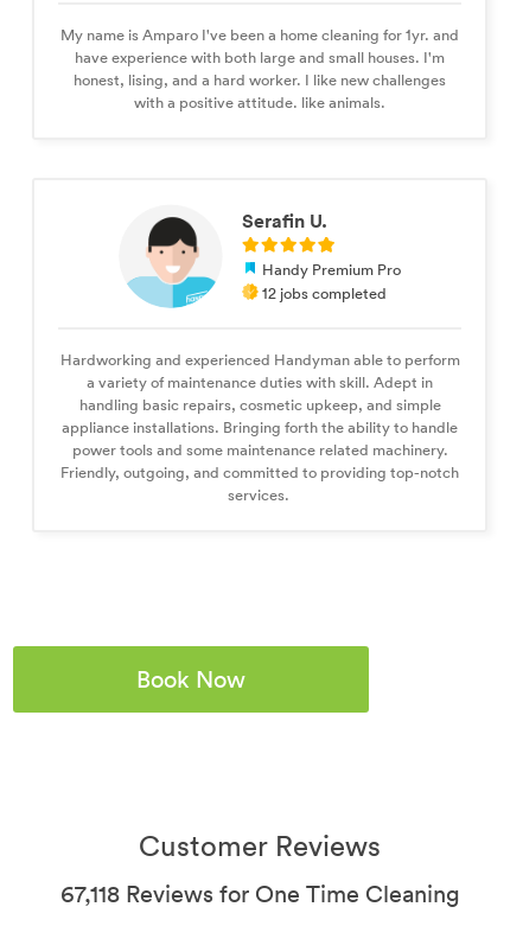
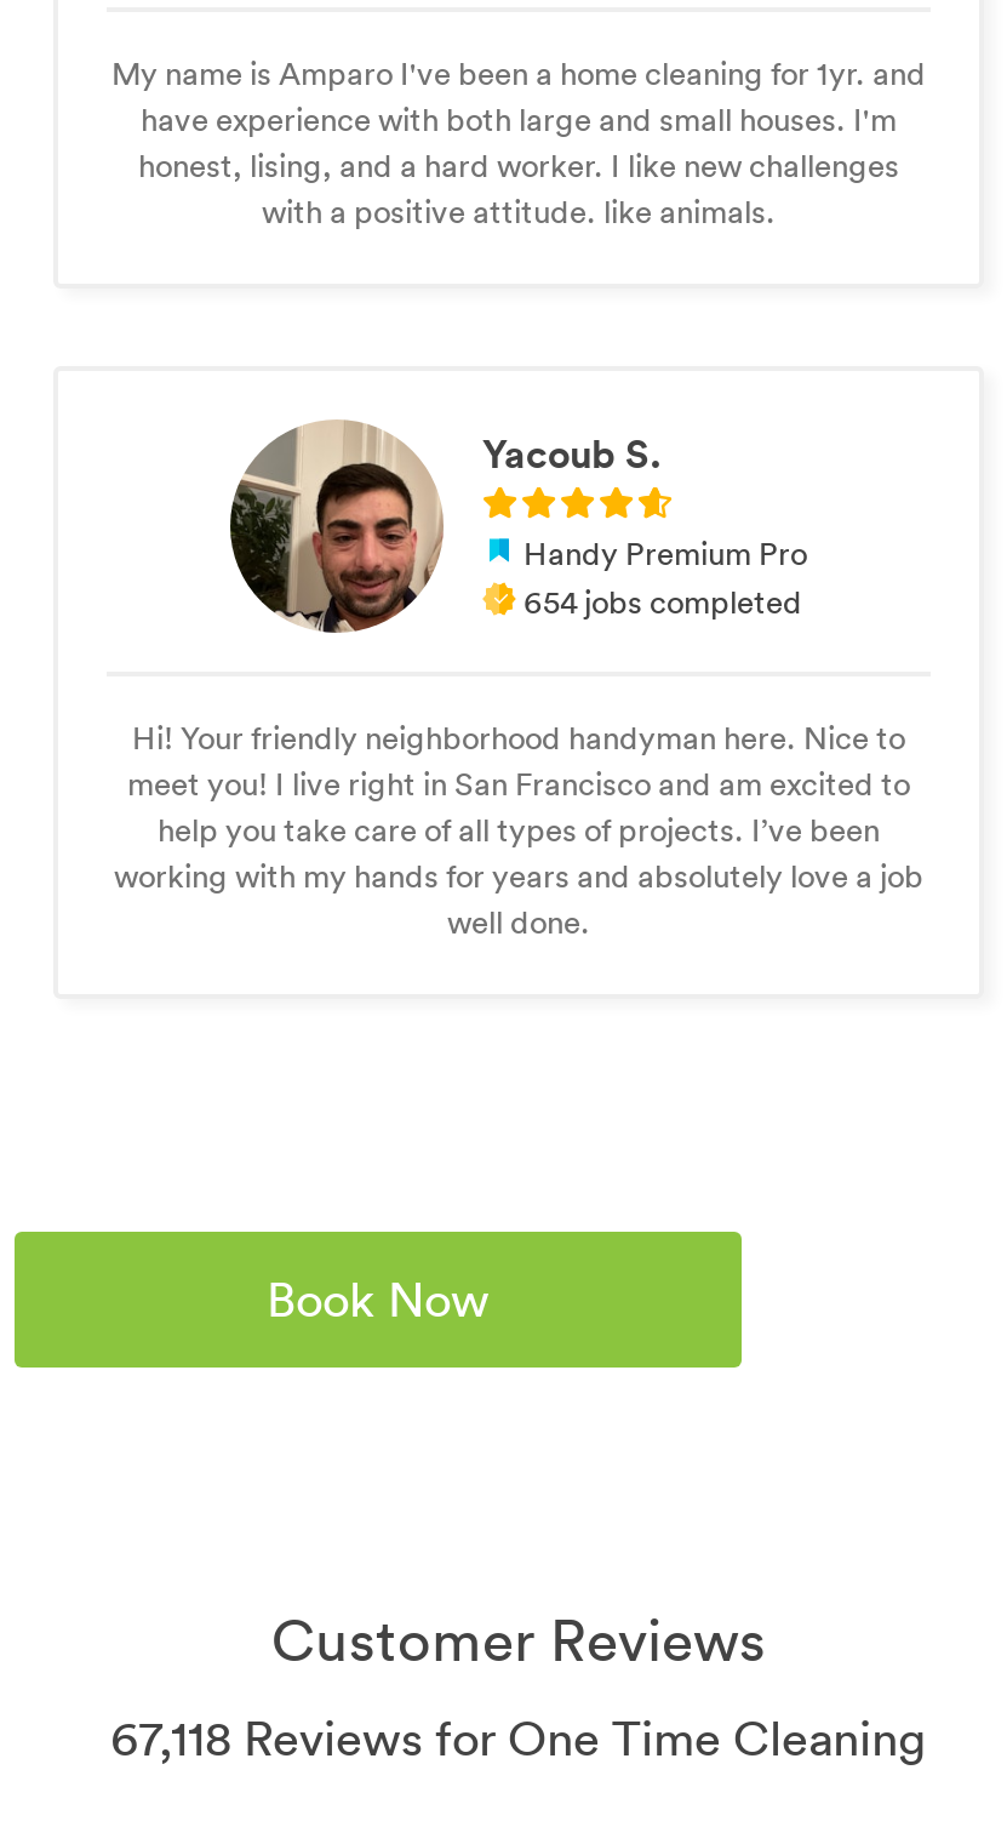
- [image]
- Serafin U.
+ [image]
+ Yacoub S.

- 12 jobs completed
+ 654 jobs completed

- Hardworking and experienced Handyman able to perform
- a variety of maintenance duties with skill. Adept in
- handling basic repairs, cosmetic upkeep, and simple
- appliance installations. Bringing forth the ability to handle
- power tools and some maintenance related machinery.
- Friendly, outgoing, and committed to providing top-notch
- services.
+ Hi! Your friendly neighborhood handyman here. Nice to
+ meet you! I live right in San Francisco and am excited to
+ help you take care of all types of projects. I’ve been
+ working with my hands for years and absolutely love a job
+ well done.
